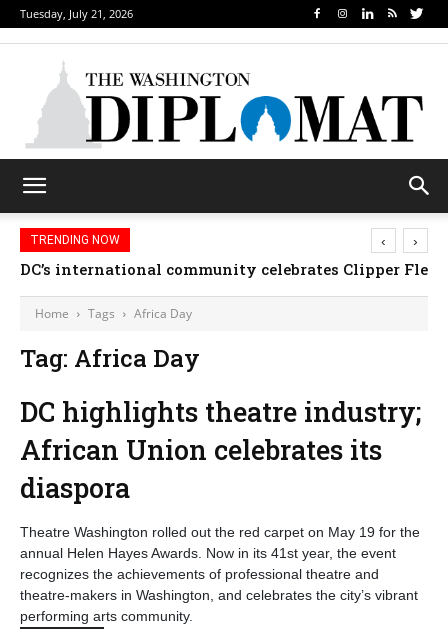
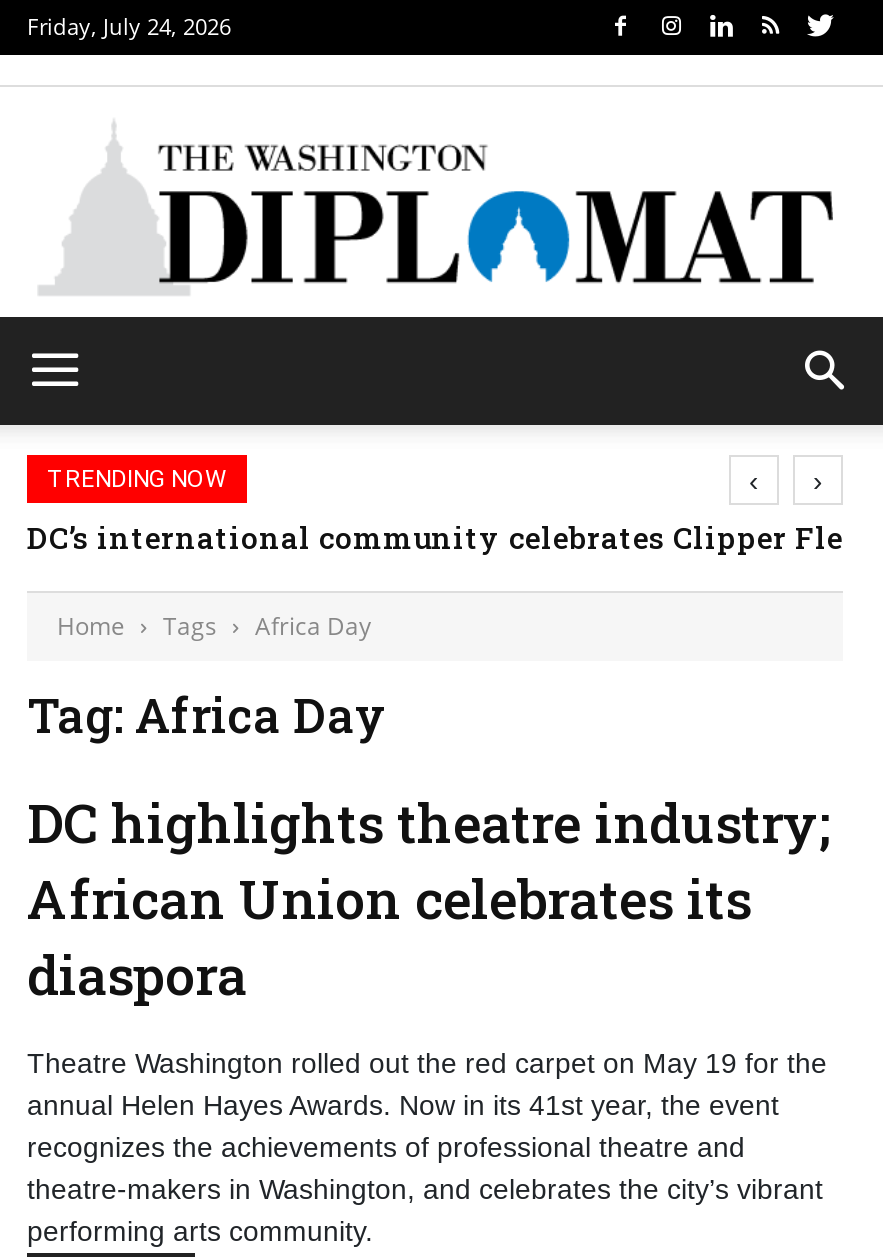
- Tuesday, July 21, 2026
+ Friday, July 24, 2026
